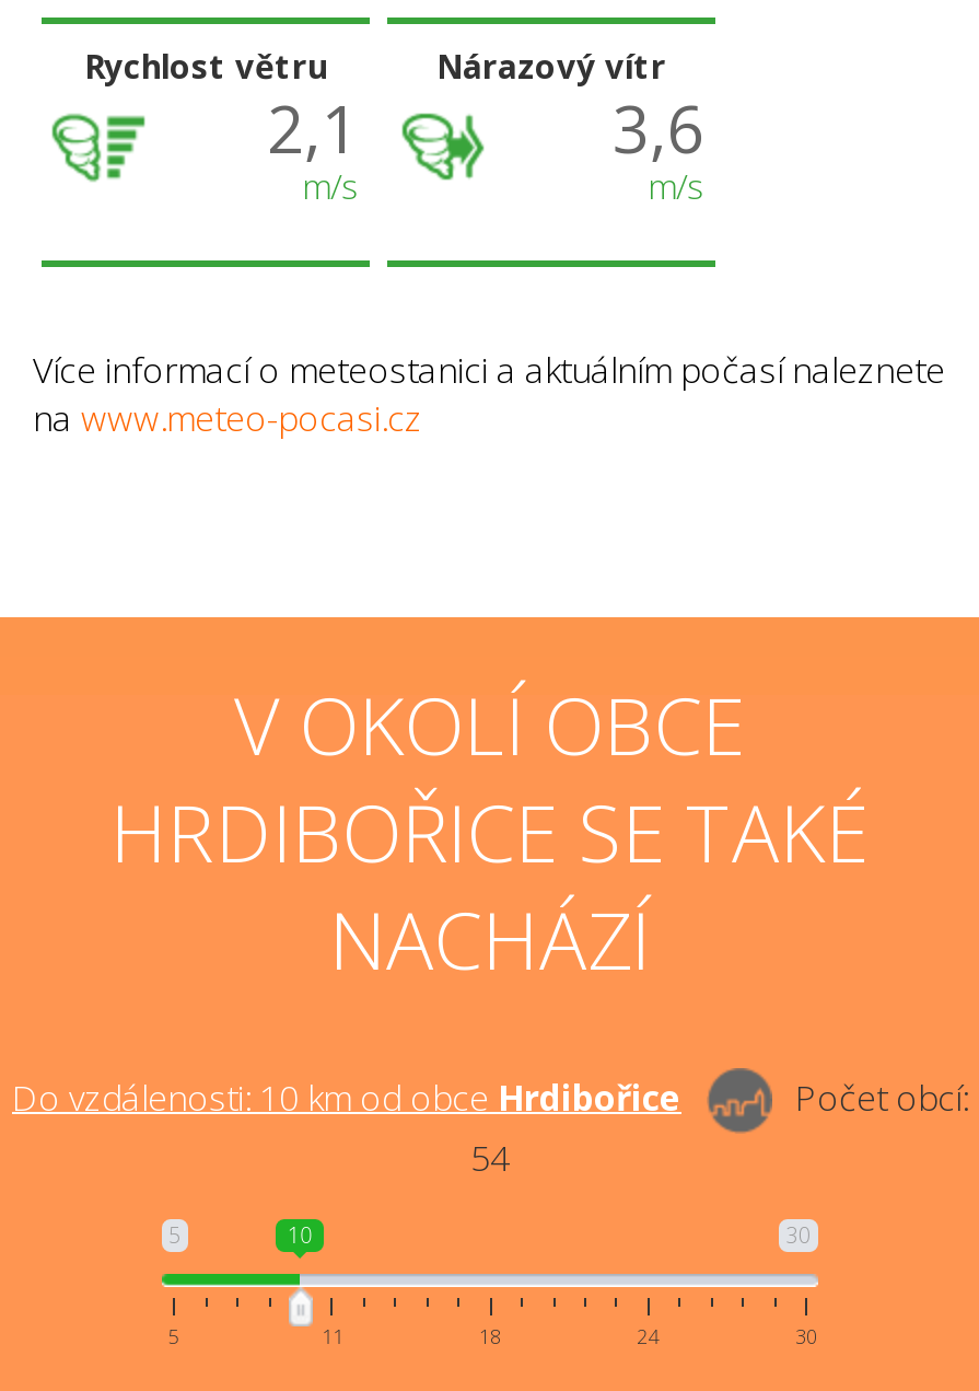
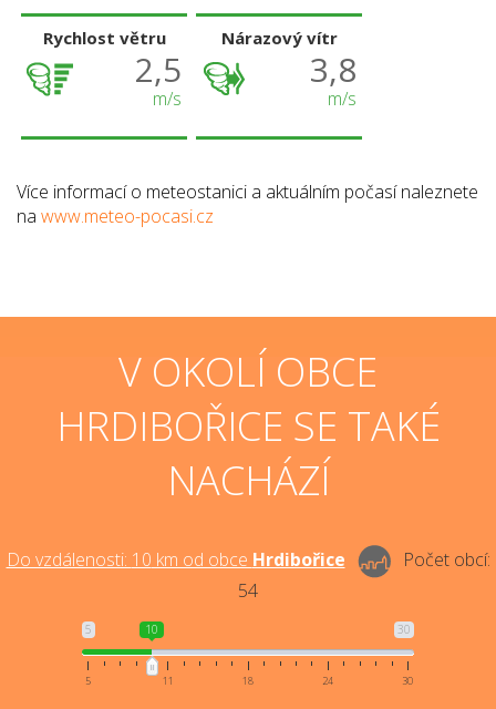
- 2,1
+ 2,5

- 3,6
+ 3,8
